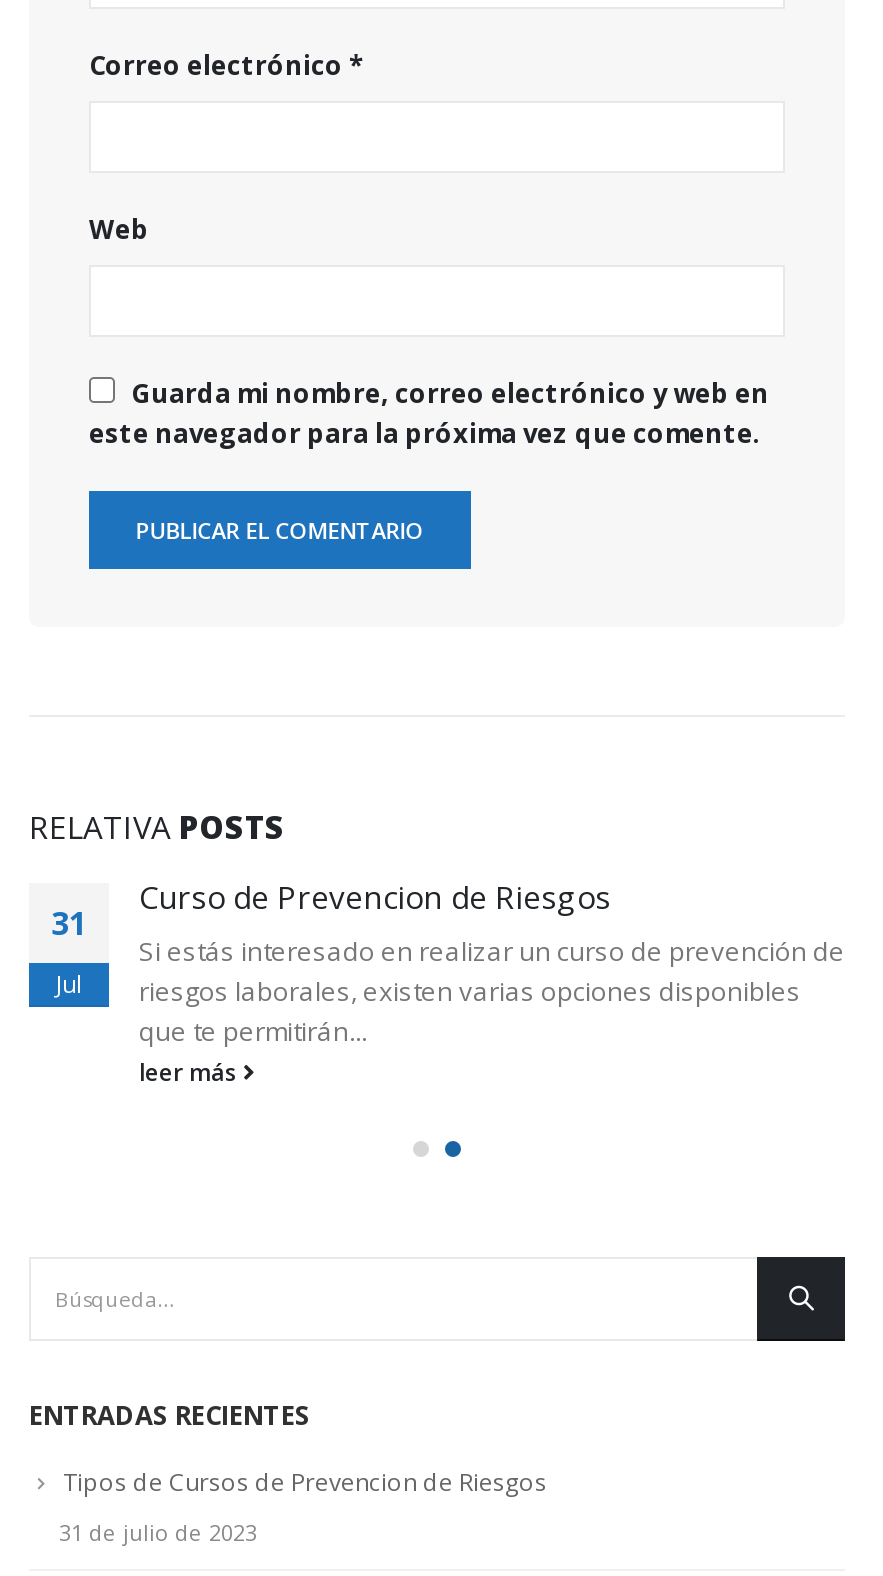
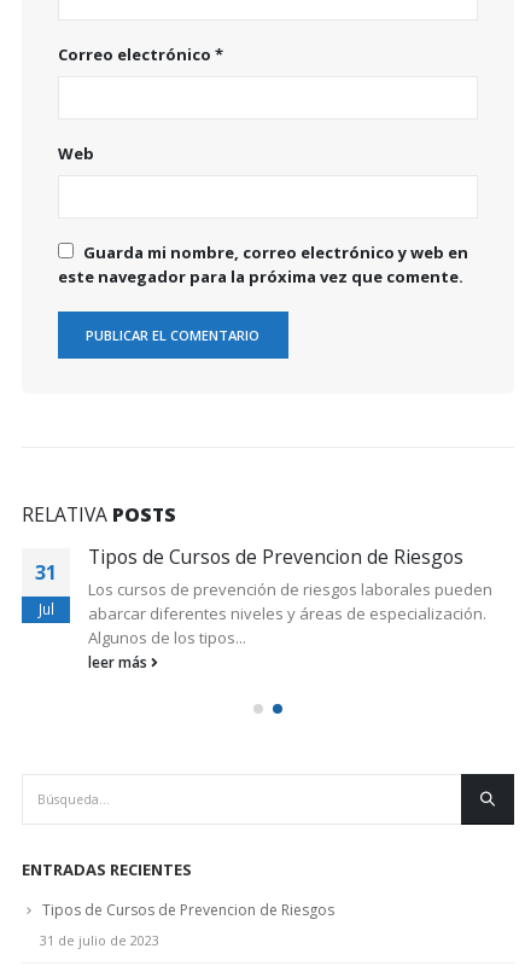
- Curso de Prevencion de Riesgos
- Si estás interesado en realizar un curso de prevención de
- riesgos laborales, existen varias opciones disponibles
- que te permitirán...
+ Tipos de Cursos de Prevencion de Riesgos
+ Los cursos de prevención de riesgos laborales pueden
+ abarcar diferentes niveles y áreas de especialización.
+ Algunos de los tipos...
